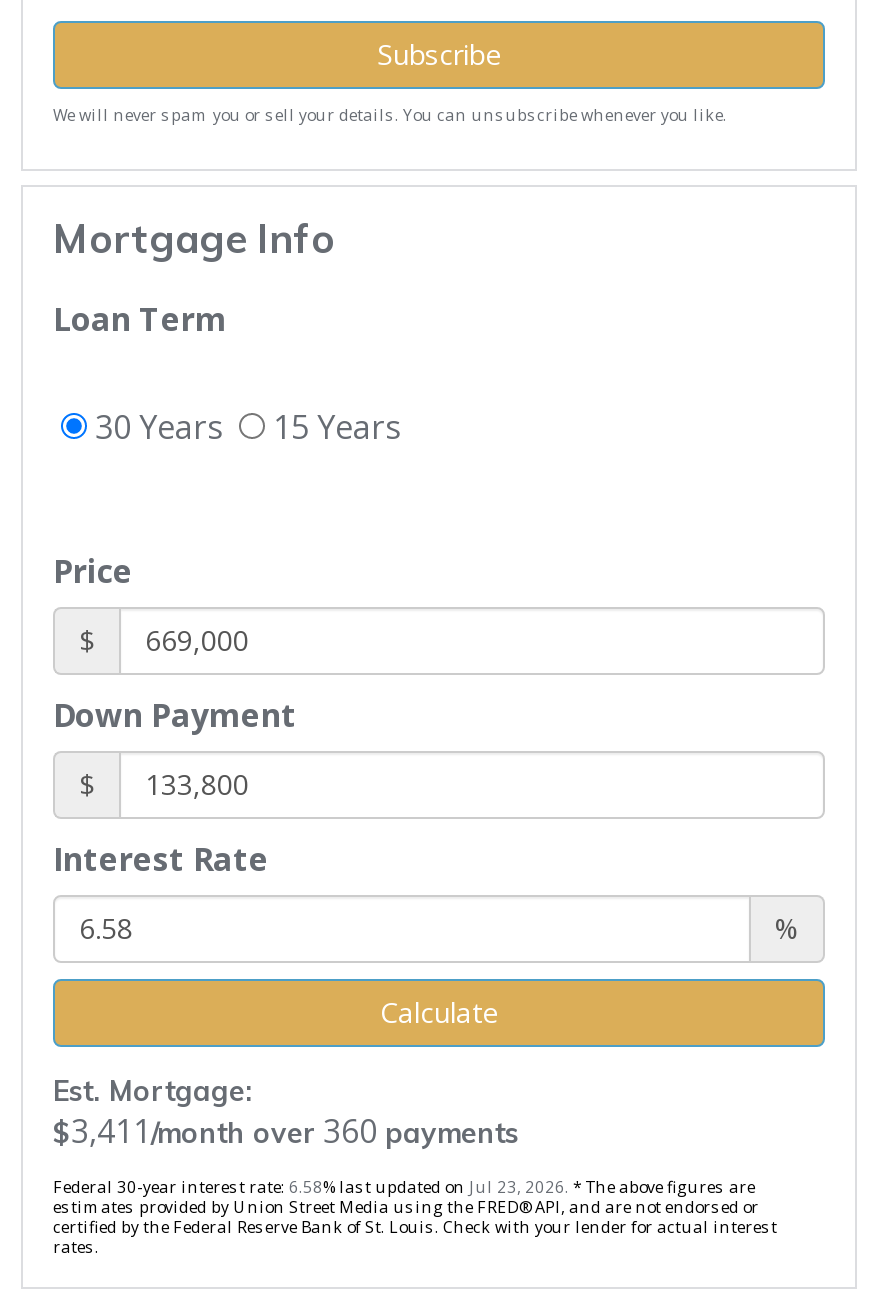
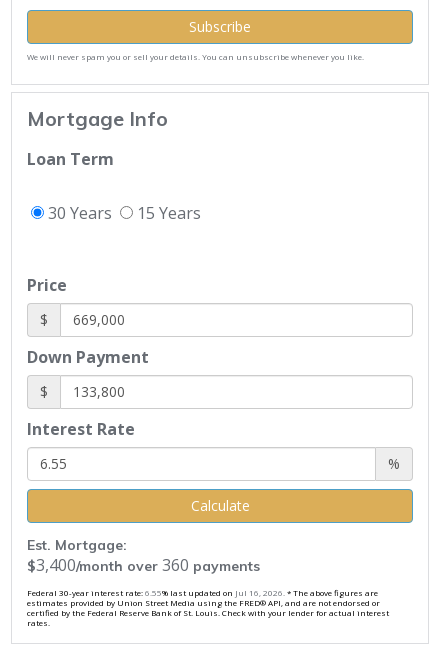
- $3,411/month over 360 payments
+ $3,400/month over 360 payments

- Federal 30-year interest rate: 6.58% last updated on Jul 23, 2026. * The above figures are
+ Federal 30-year interest rate: 6.55% last updated on Jul 16, 2026. * The above figures are
